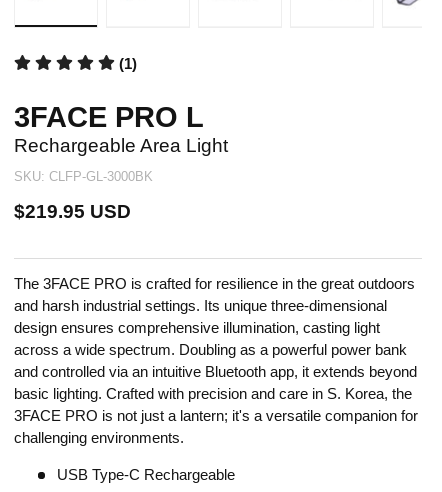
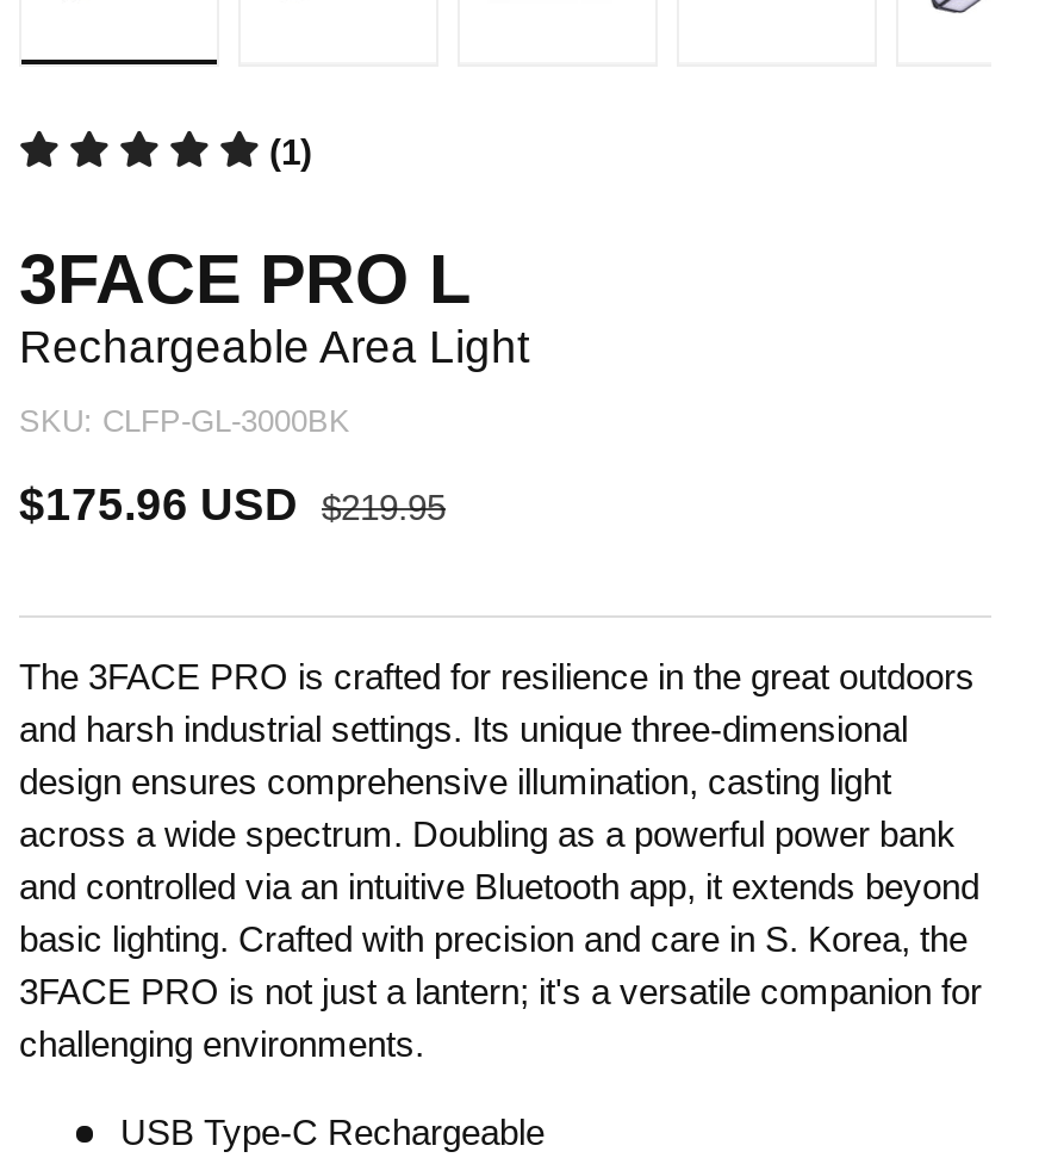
- $219.95 USD
+ $175.96 USD $219.95
